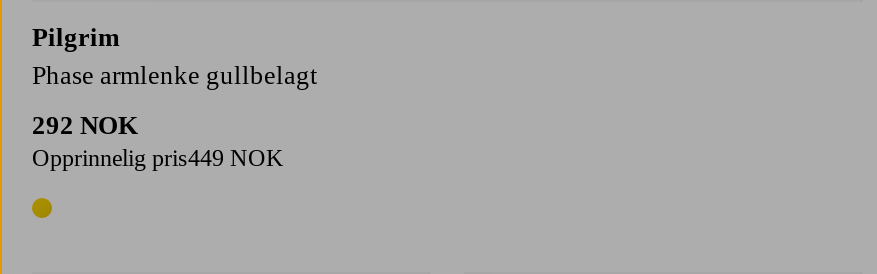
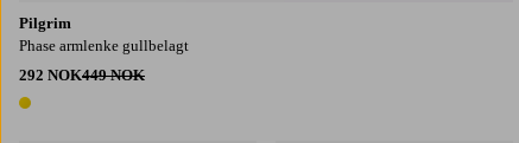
- 292 NOK
- Opprinnelig pris449 NOK
+ 292 NOK449 NOK
